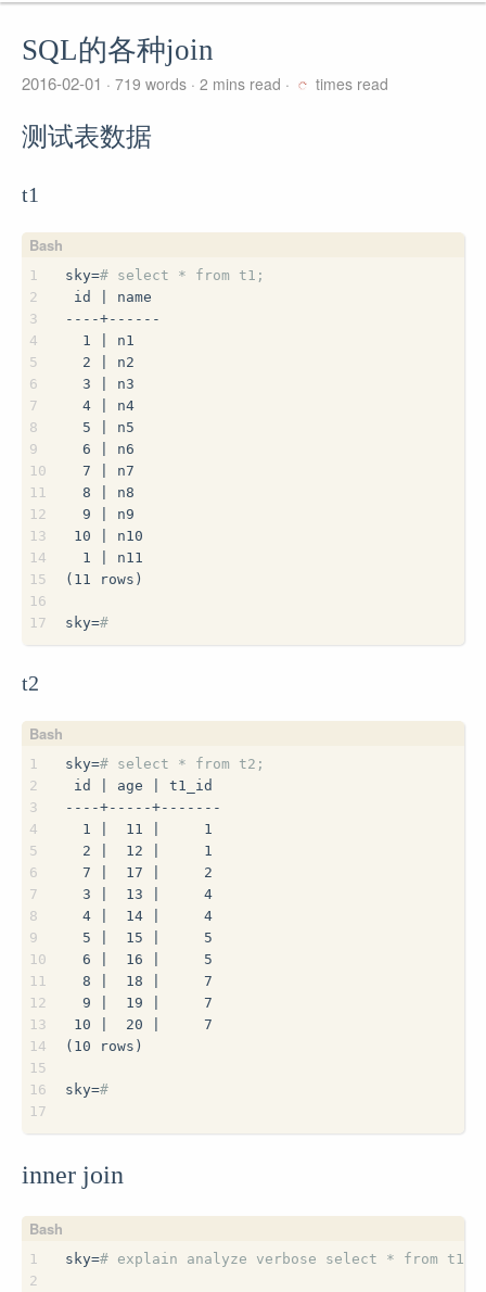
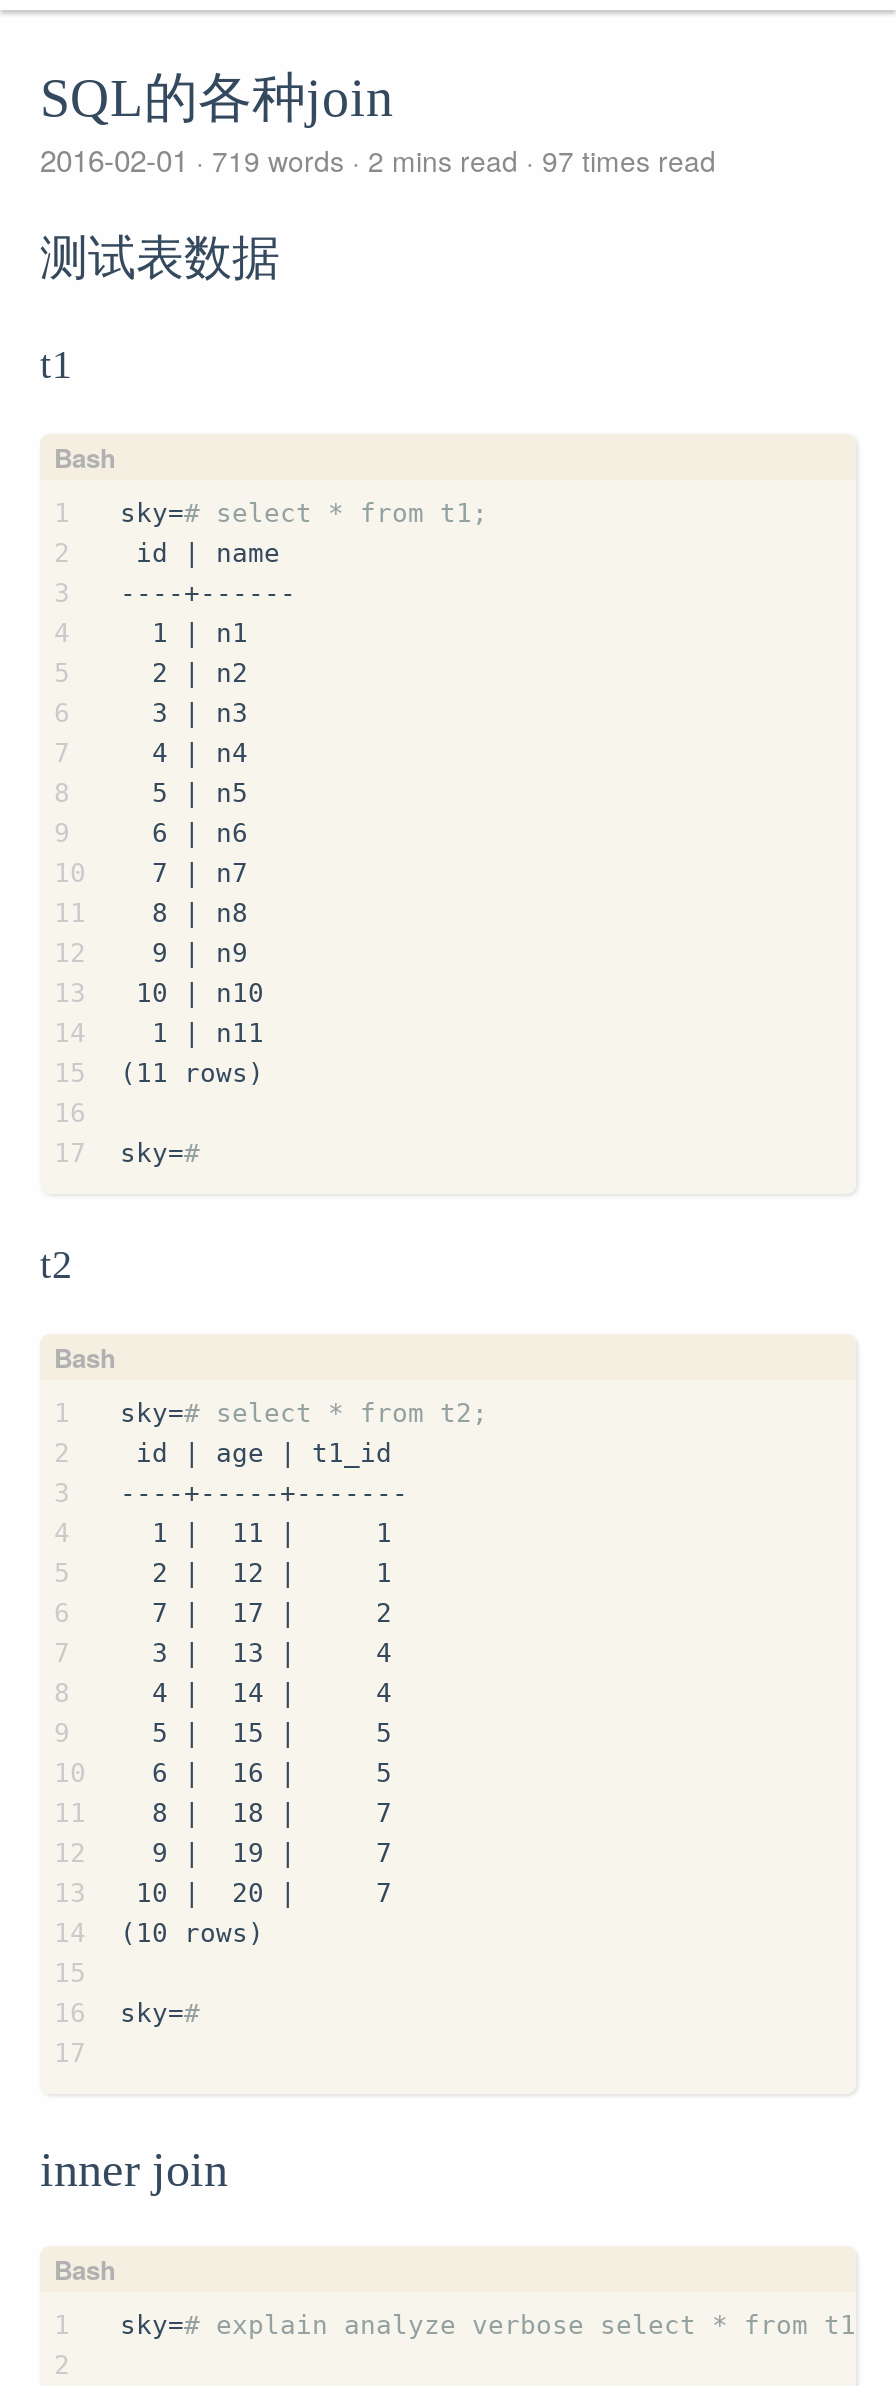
- 2016-02-01 719 words 2 mins read
- times read
+ 2016-02-01 719 words 2 mins read 97 times read
